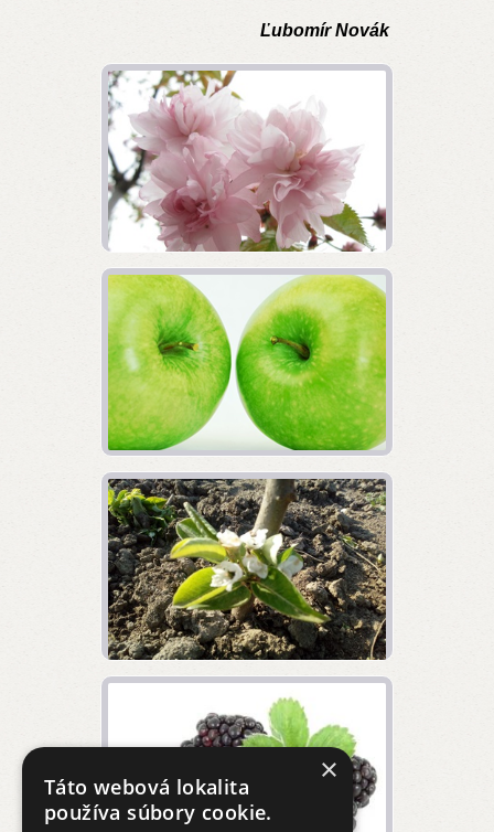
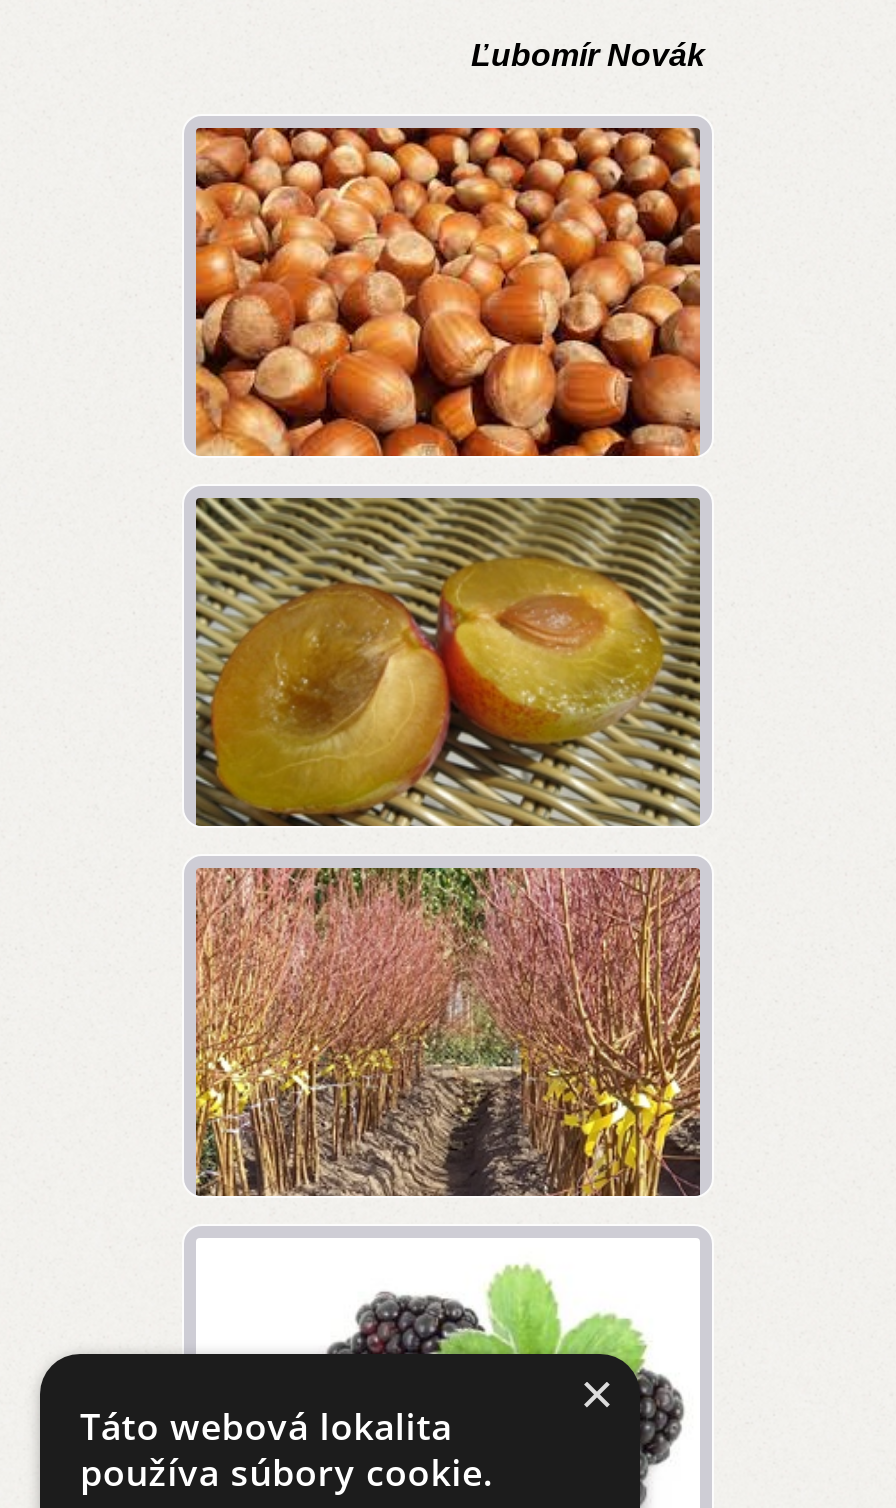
- [image]
+ [image]

- [image]
+ [image]

- [image]
+ [image]
